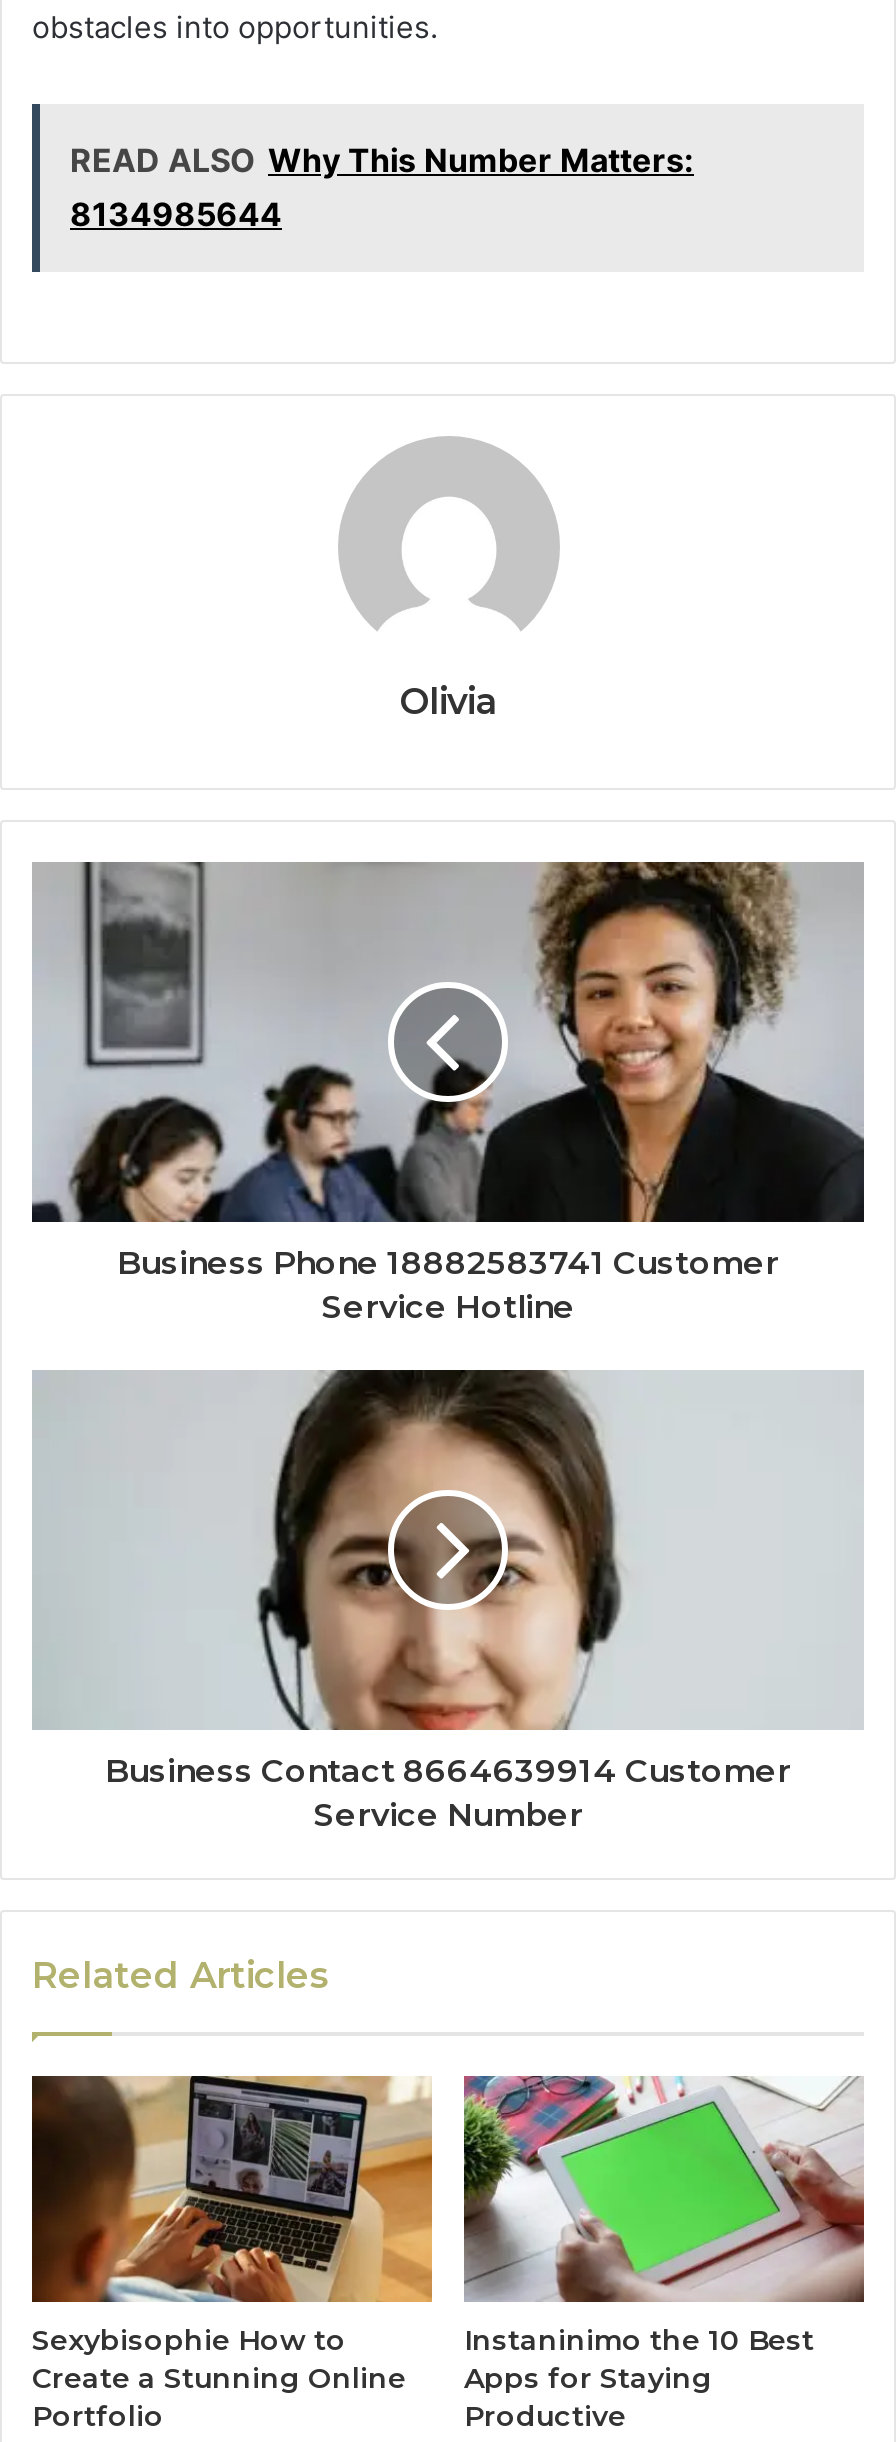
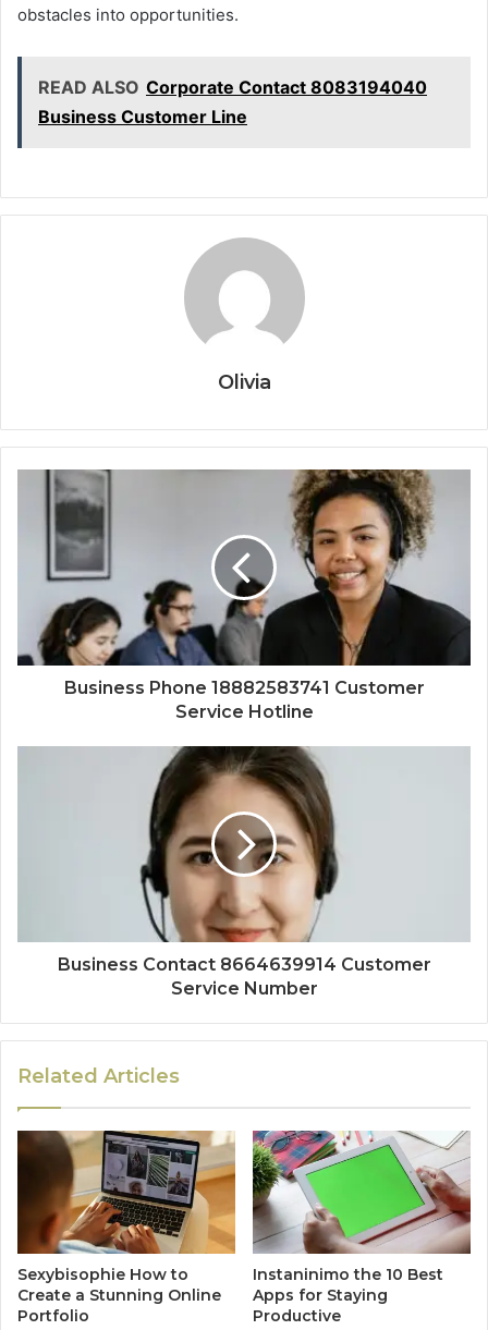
- READ ALSO Why This Number Matters:
- 8134985644
+ READ ALSO Corporate Contact 8083194040
+ Business Customer Line
